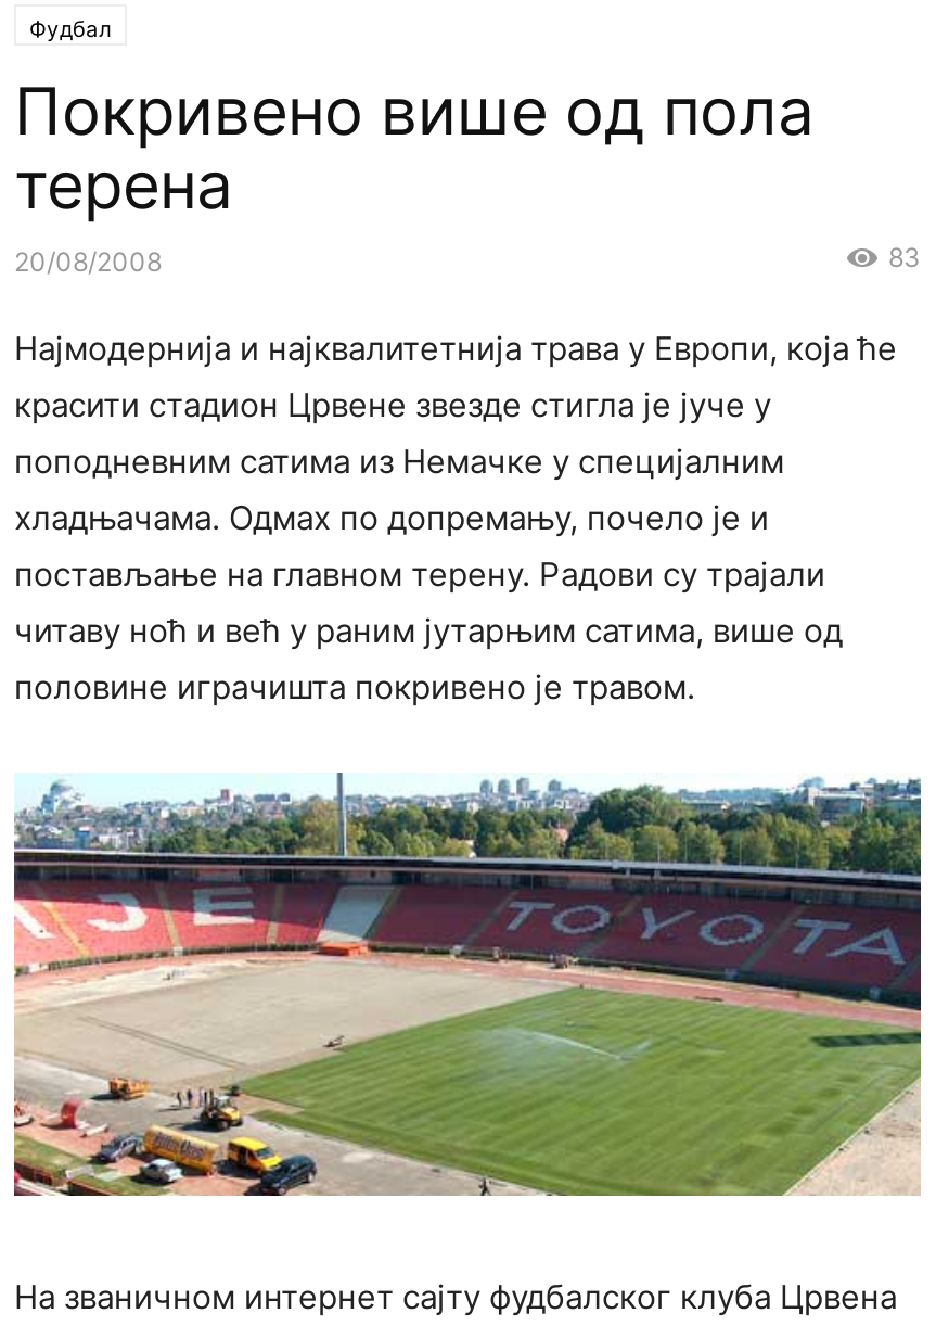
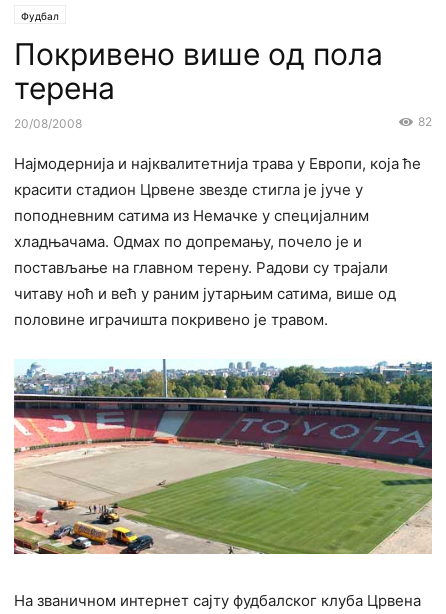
- 83
+ 82
